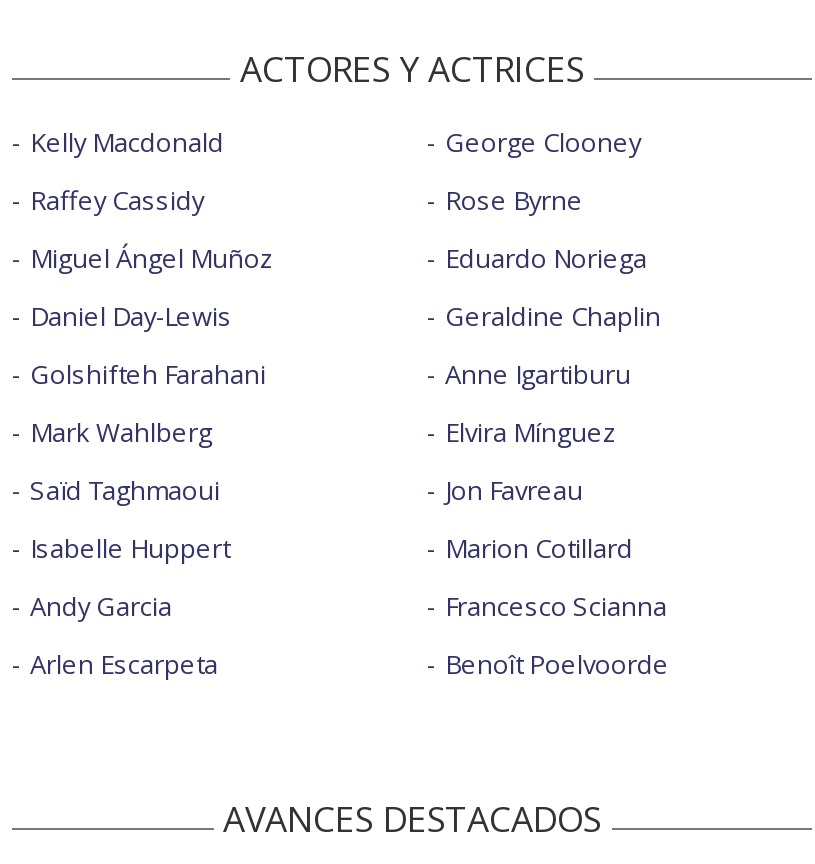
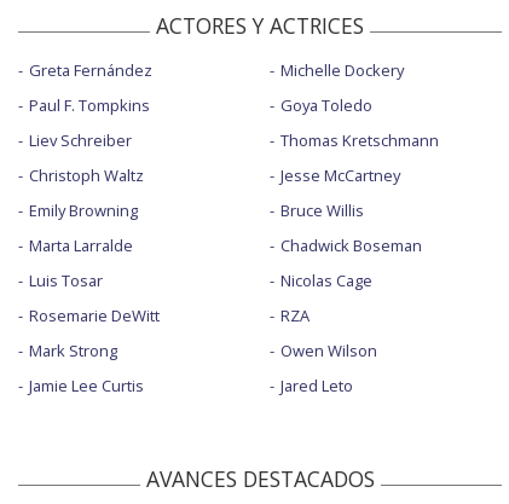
- Kelly Macdonald
+ Greta Fernández

- George Clooney
+ Michelle Dockery

- Raffey Cassidy
+ Paul F. Tompkins

- Rose Byrne
+ Goya Toledo

- Miguel Ángel Muñoz
+ Liev Schreiber

- Eduardo Noriega
+ Thomas Kretschmann

- Daniel Day-Lewis
+ Christoph Waltz

- Geraldine Chaplin
+ Jesse McCartney

- Golshifteh Farahani
+ Emily Browning

- Anne Igartiburu
+ Bruce Willis

- Mark Wahlberg
+ Marta Larralde

- Elvira Mínguez
+ Chadwick Boseman

- Saïd Taghmaoui
+ Luis Tosar

- Jon Favreau
+ Nicolas Cage

- Isabelle Huppert
+ Rosemarie DeWitt

- Marion Cotillard
+ RZA

- Andy Garcia
+ Mark Strong

- Francesco Scianna
+ Owen Wilson

- Arlen Escarpeta
+ Jamie Lee Curtis

- Benoît Poelvoorde
+ Jared Leto
